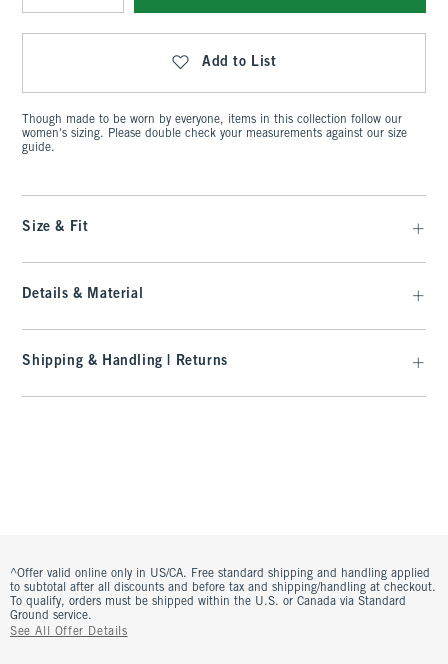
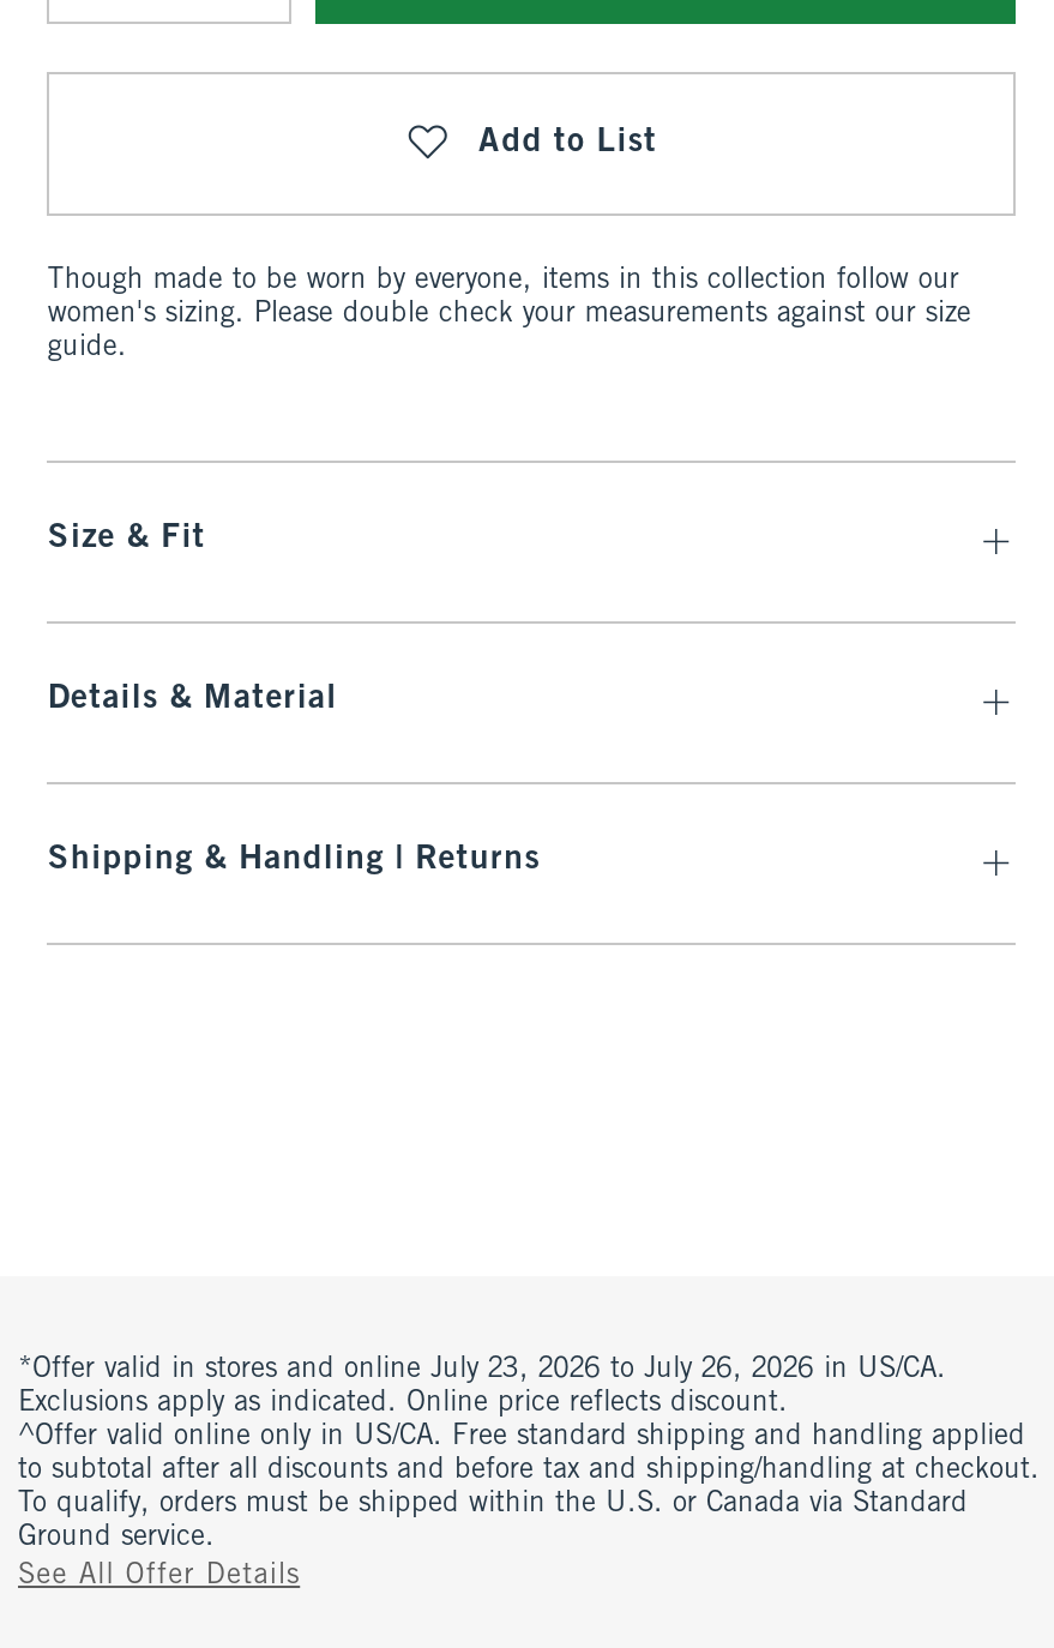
+ *Offer valid in stores and online July 23, 2026 to July 26, 2026 in US/CA.
+ Exclusions apply as indicated. Online price reflects discount.
